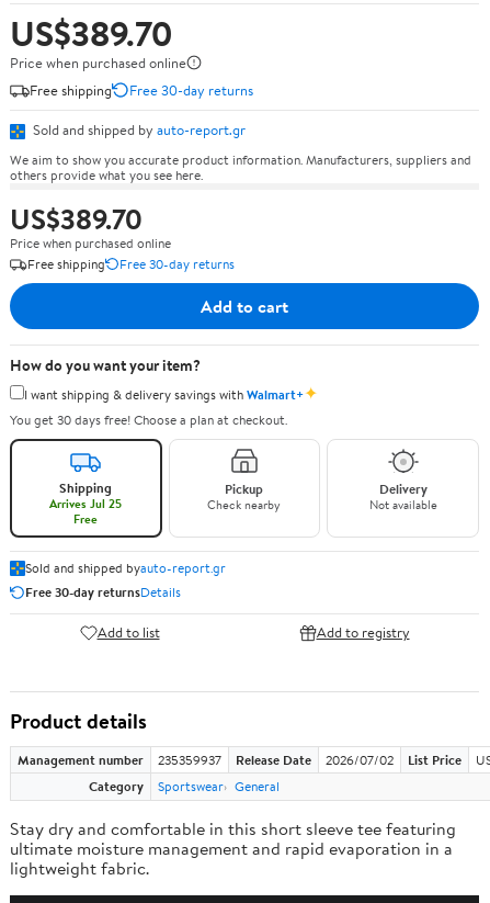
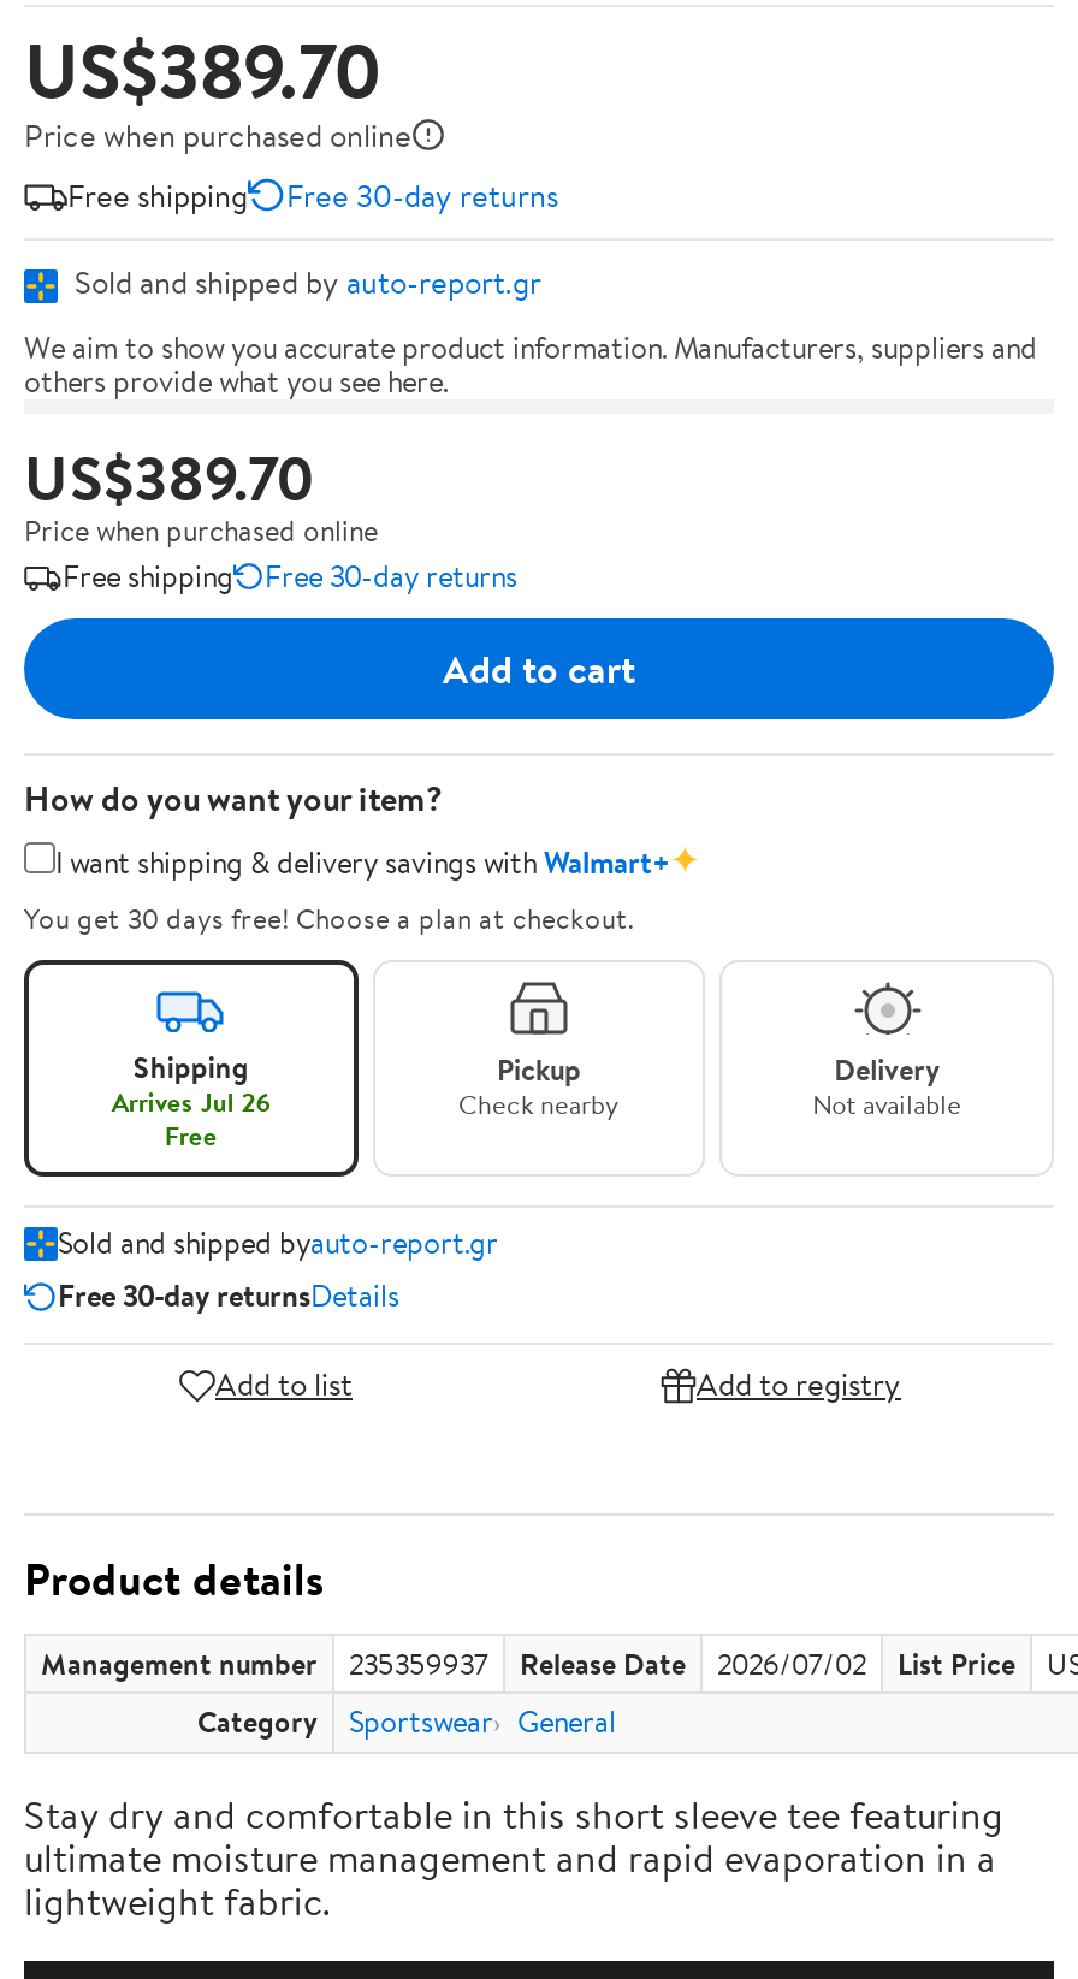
- Arrives Jul 25
+ Arrives Jul 26
